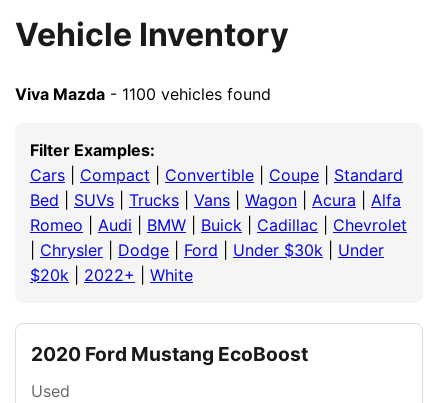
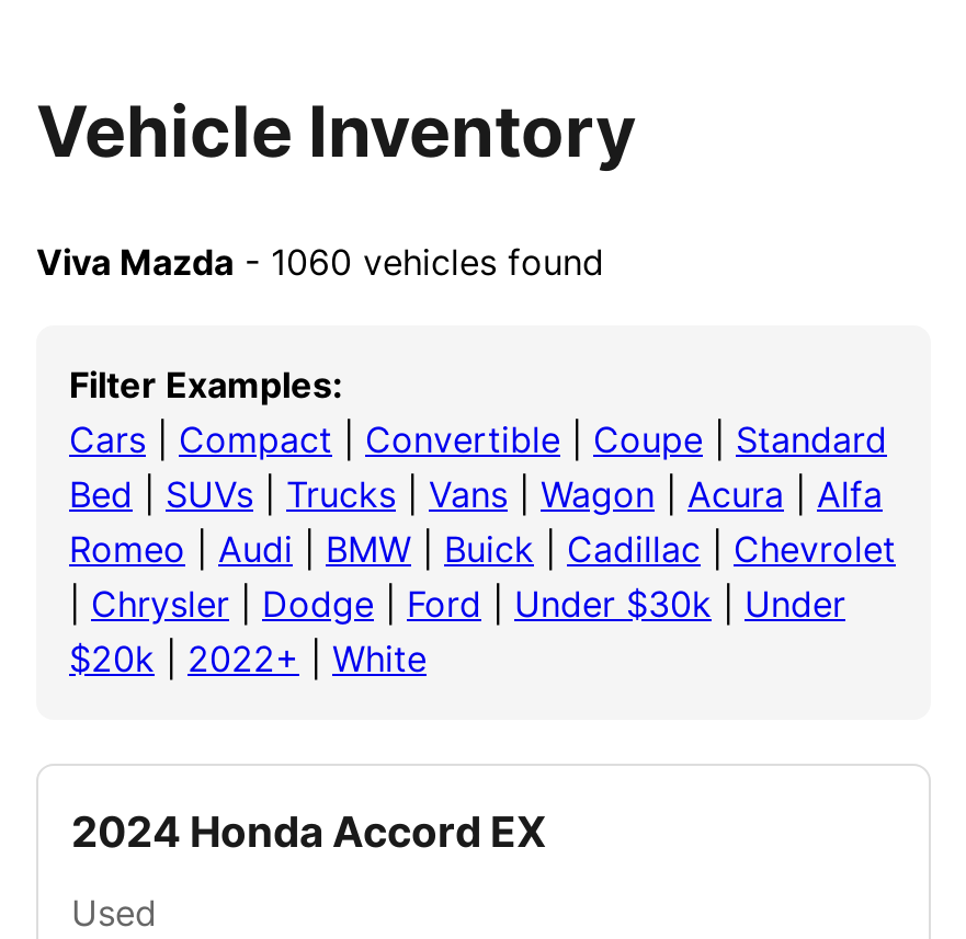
- Viva Mazda - 1100 vehicles found
+ Viva Mazda - 1060 vehicles found

- 2020 Ford Mustang EcoBoost
+ 2024 Honda Accord EX
